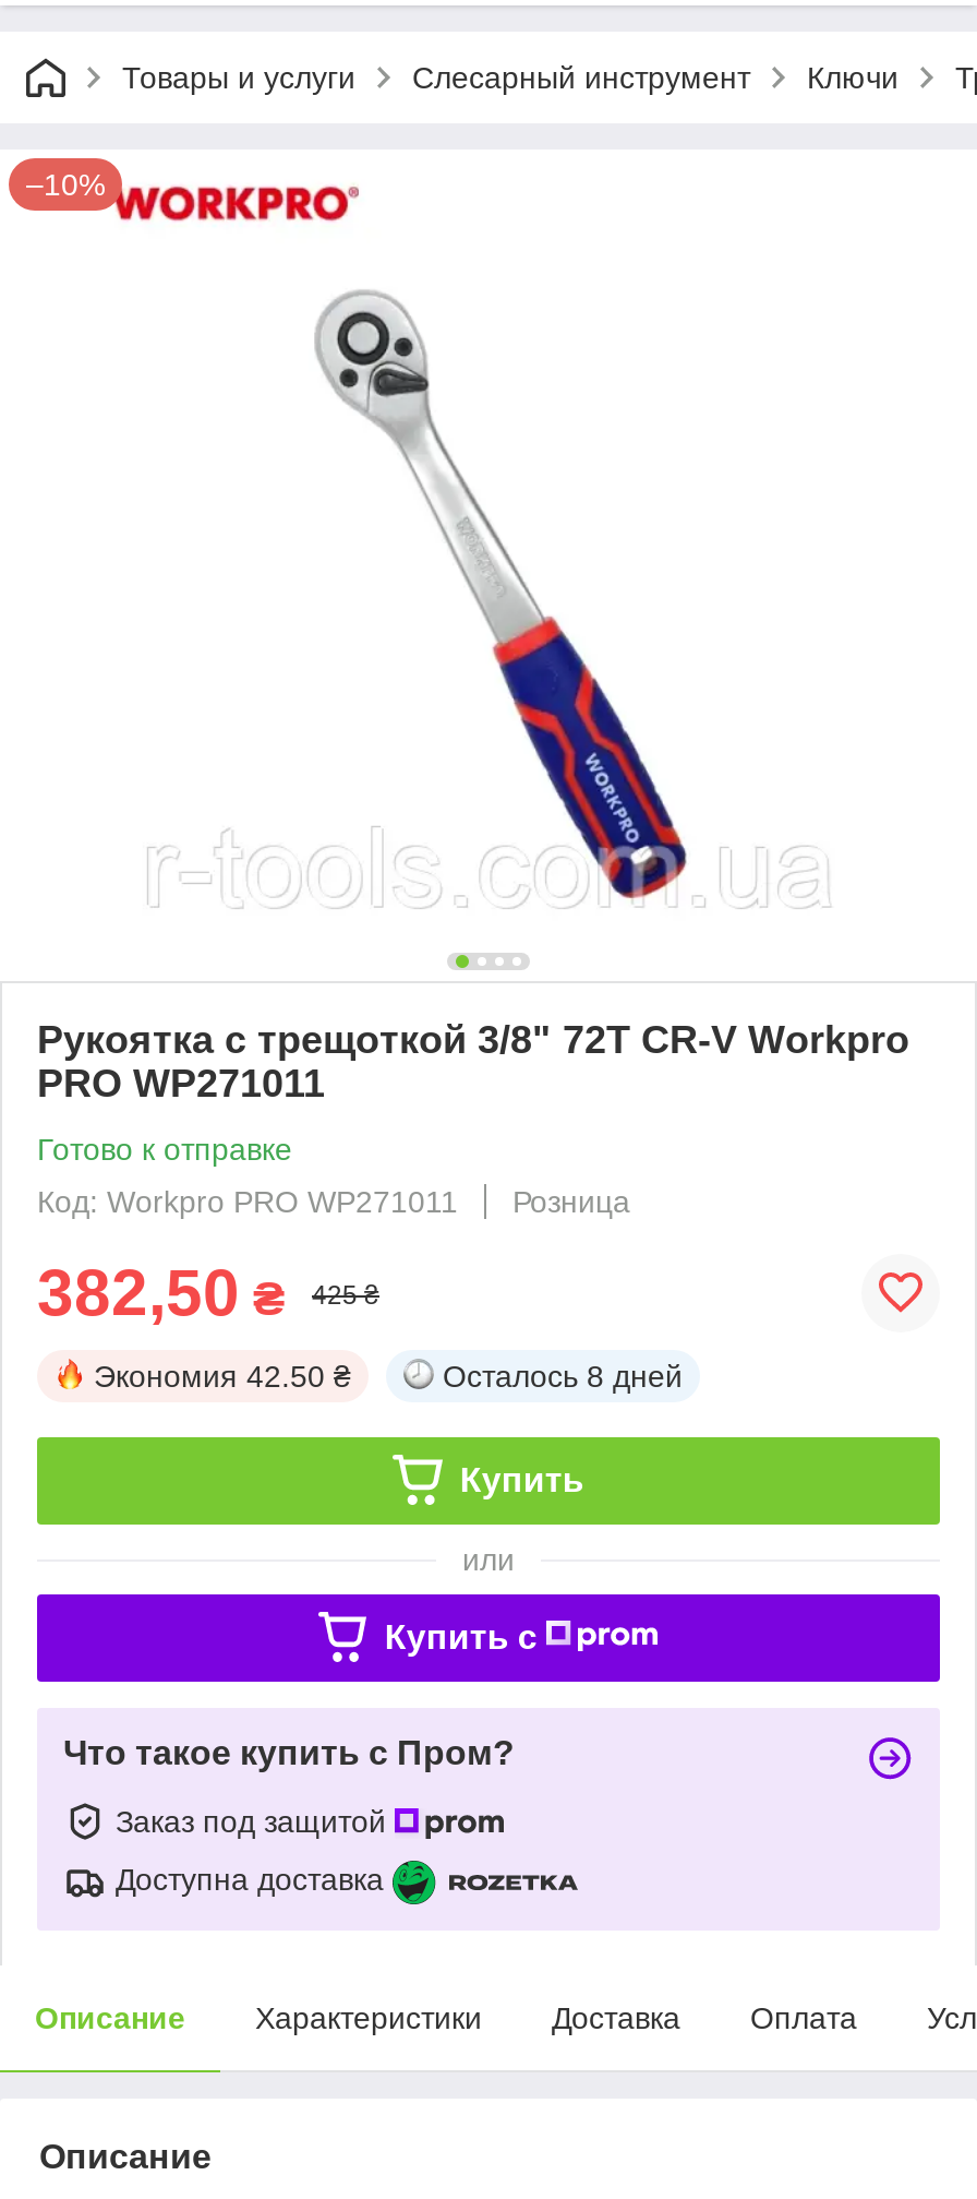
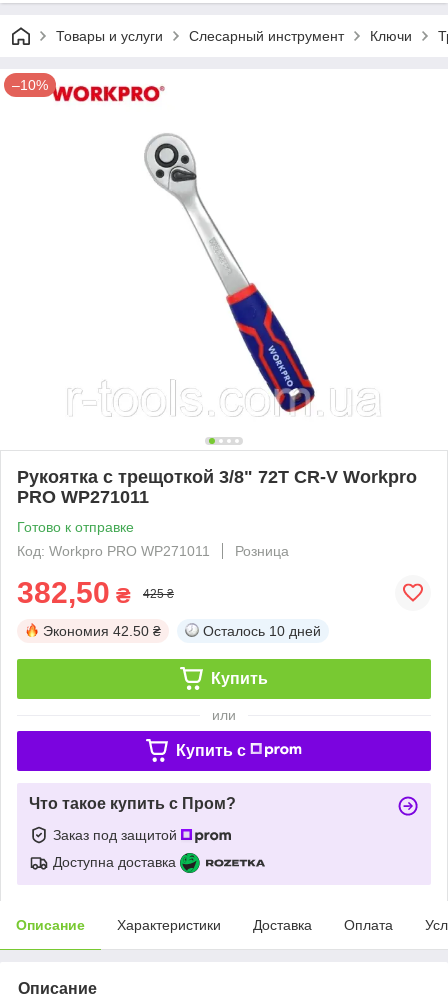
- Осталось 8 дней
+ Осталось 10 дней
